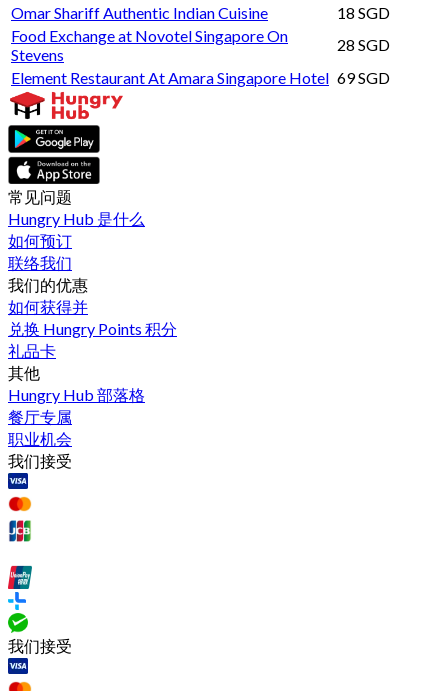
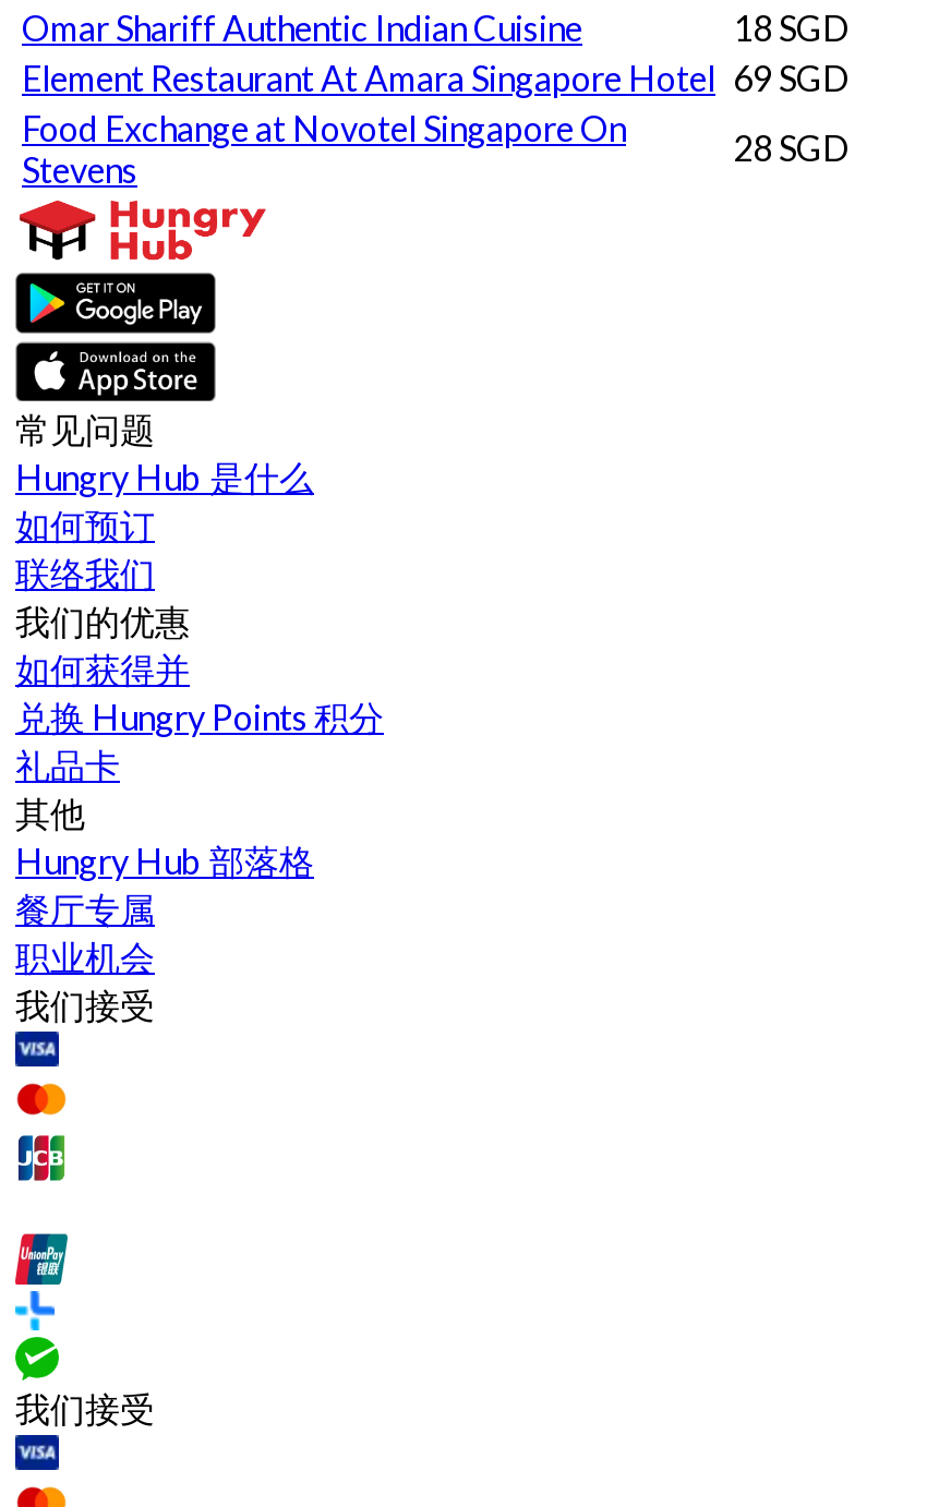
moved down: Food Exchange at Novotel Singapore On | Stevens | 28 SGD

moved up: Element Restaurant At Amara Singapore Hotel 69 SGD
